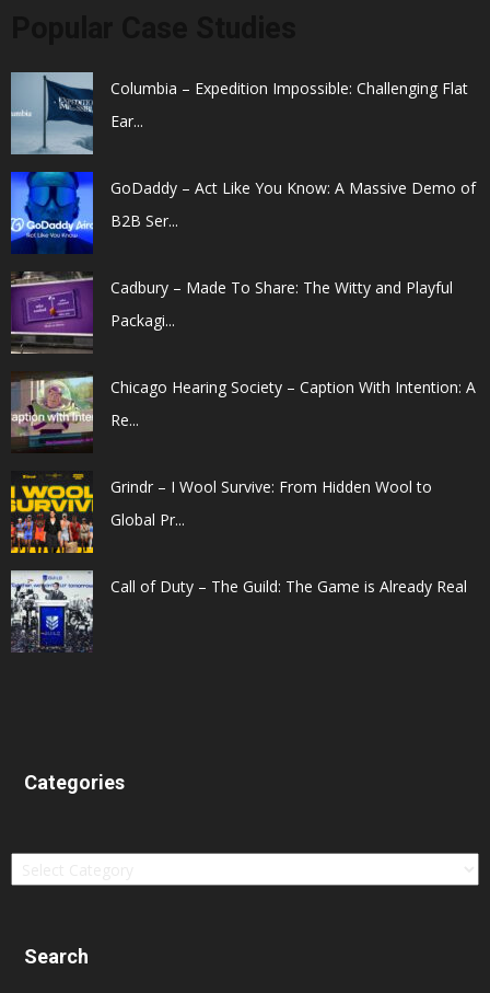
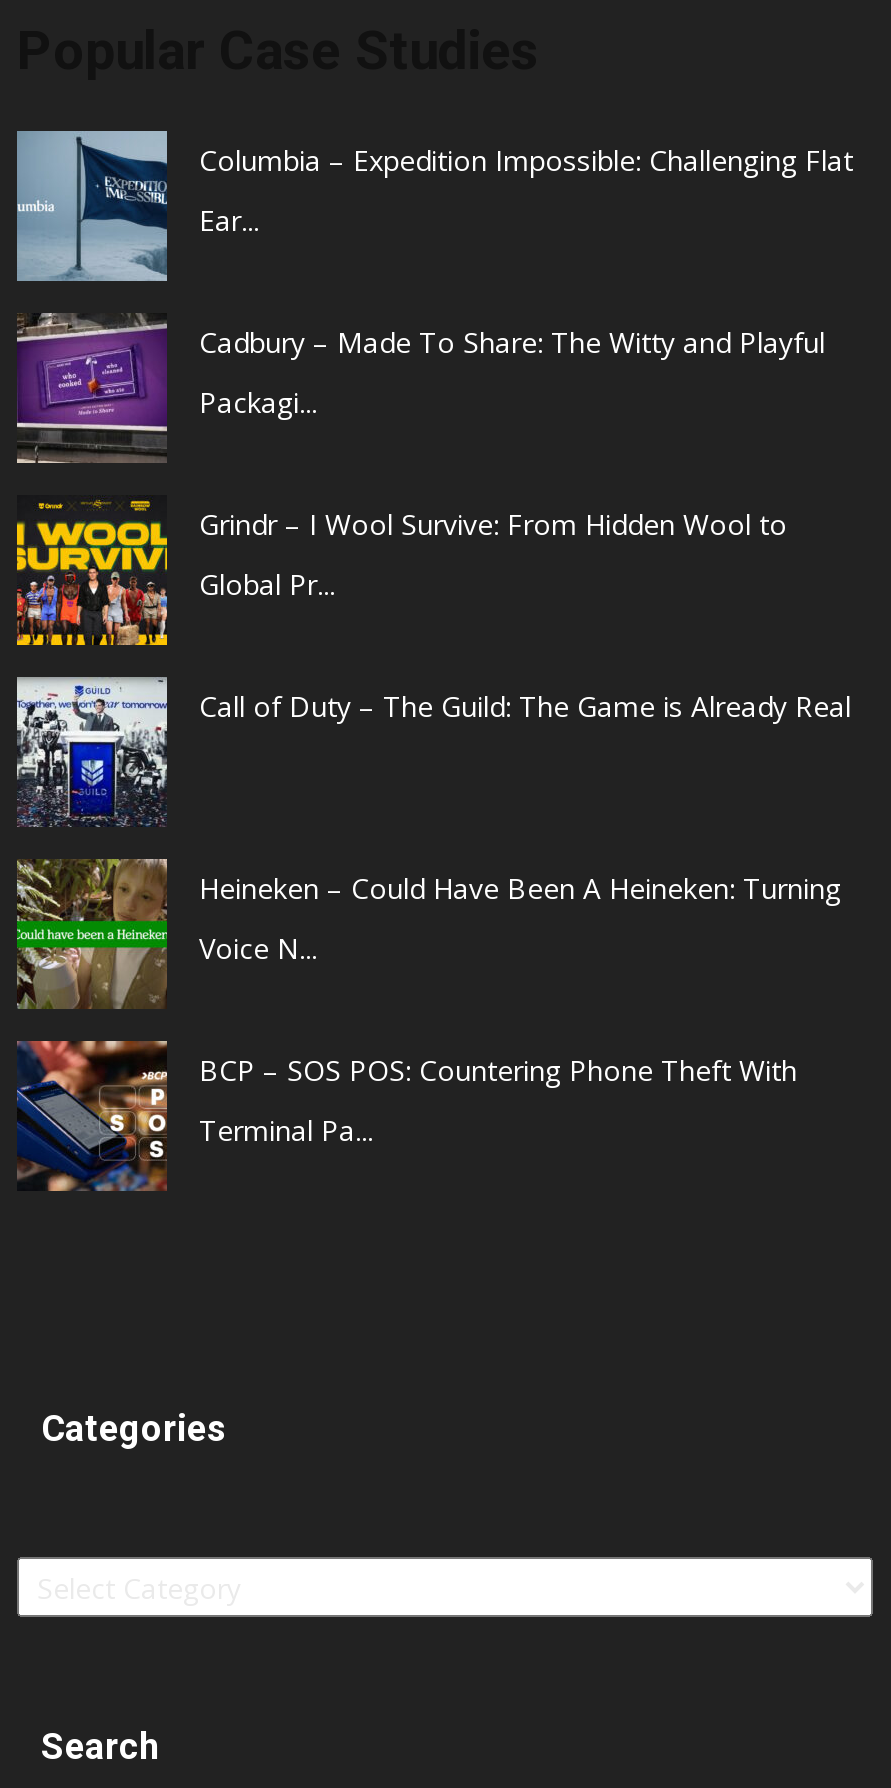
- [image]
- GoDaddy – Act Like You Know: A Massive Demo of
- B2B Ser...

moved up: [image] | Cadbury – Made To Share: The Witty and Playful | Packagi...

- [image]
- Chicago Hearing Society – Caption With Intention: A
- Re...

moved up: [image] | Grindr – I Wool Survive: From Hidden Wool to | Global Pr... | Call of Duty – The Guild: The Game is Already Real

moved up: [image]

+ [image]
+ Heineken – Could Have Been A Heineken: Turning
+ Voice N...
+ BCP – SOS POS: Countering Phone Theft With
+ Terminal Pa...

+ [image]
